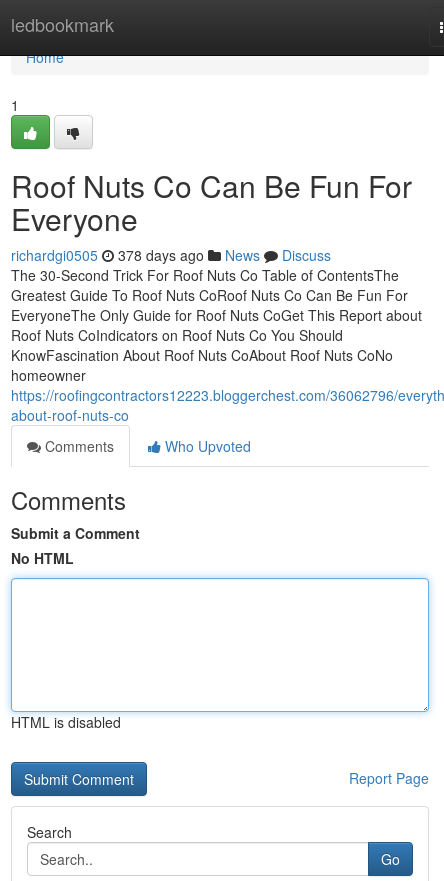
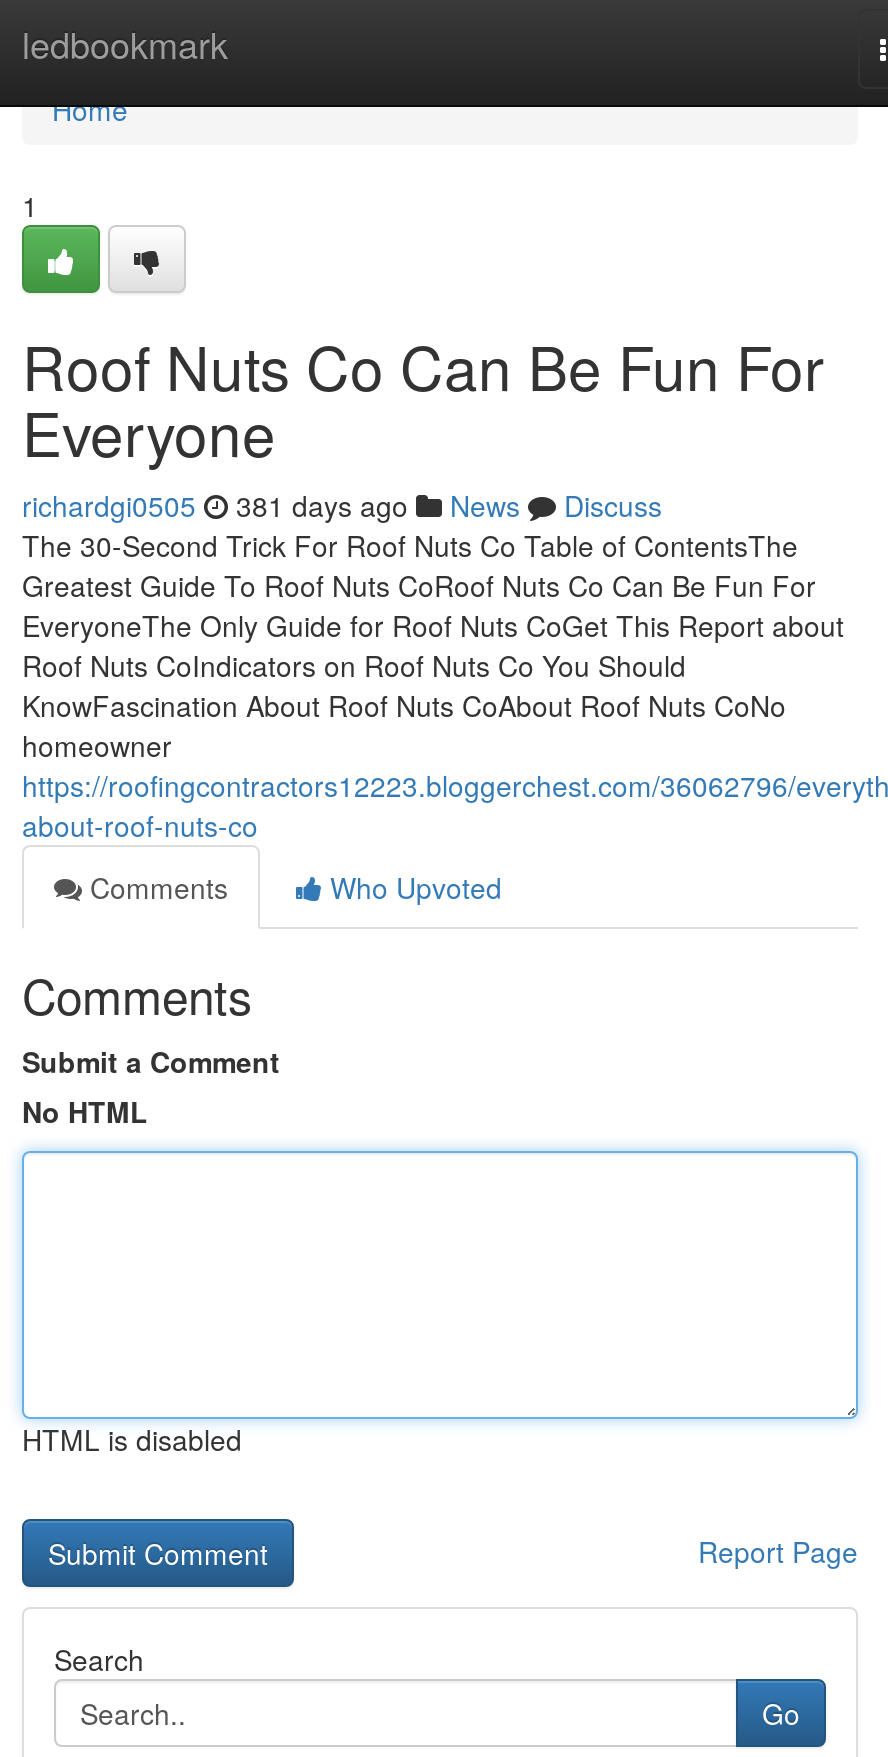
- richardgi0505 378 days ago News Discuss
+ richardgi0505 381 days ago News Discuss
